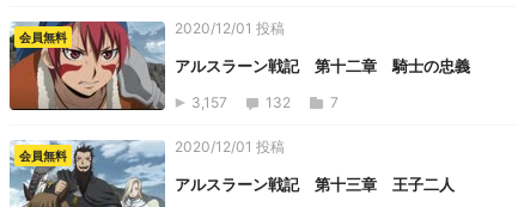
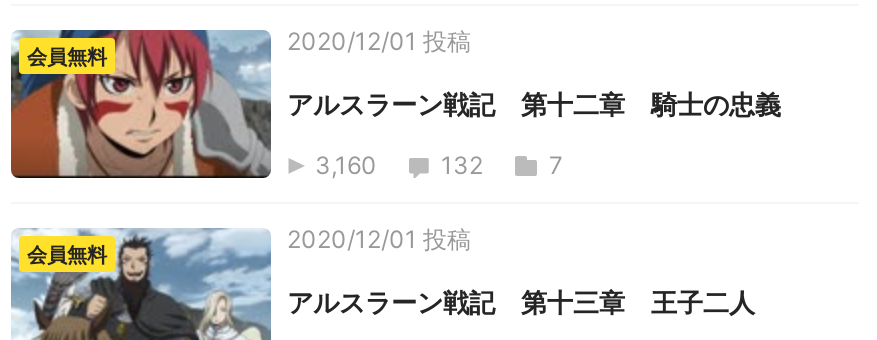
- 3,157
+ 3,160
